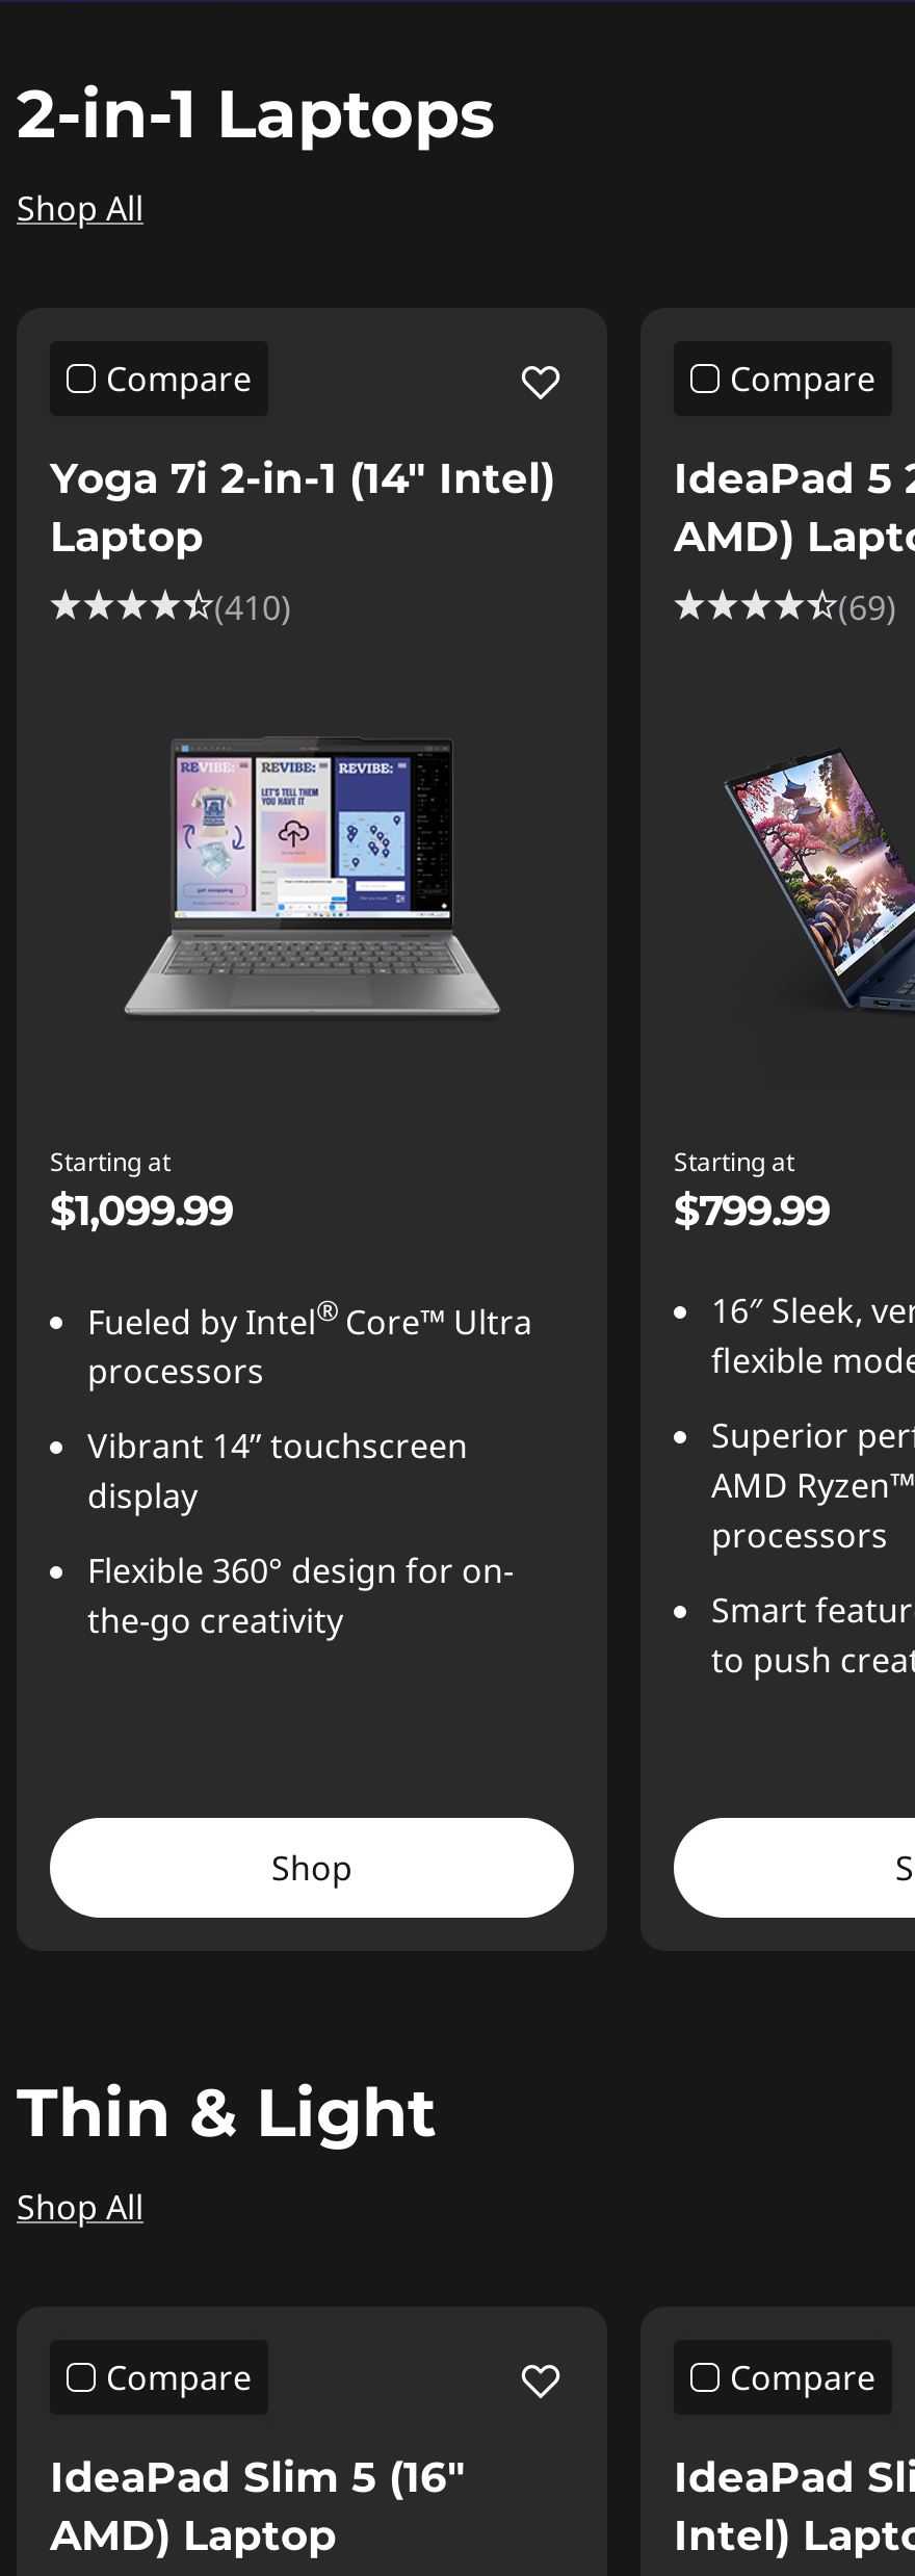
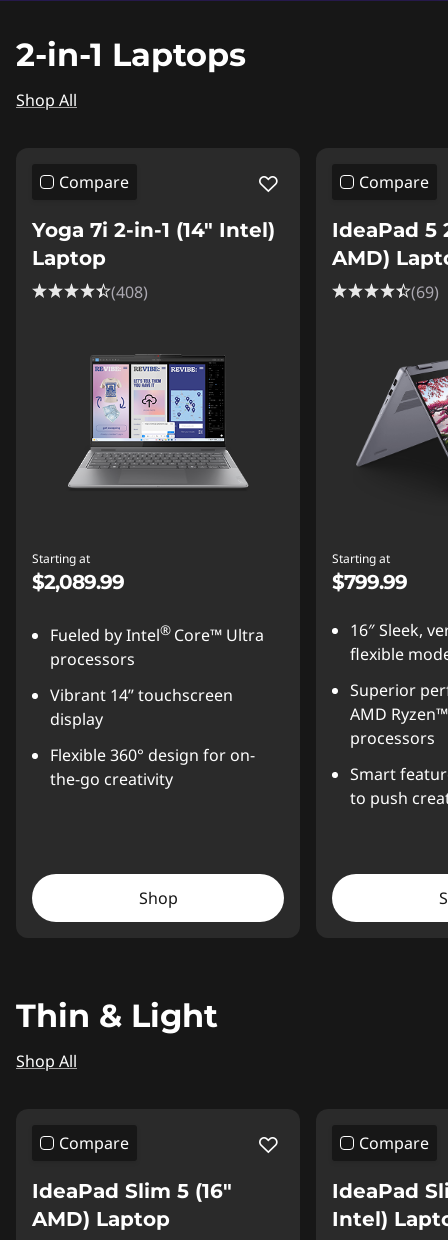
- (410)
+ (408)

- [image]
+ [image]

- $1,099.99
+ $2,089.99
